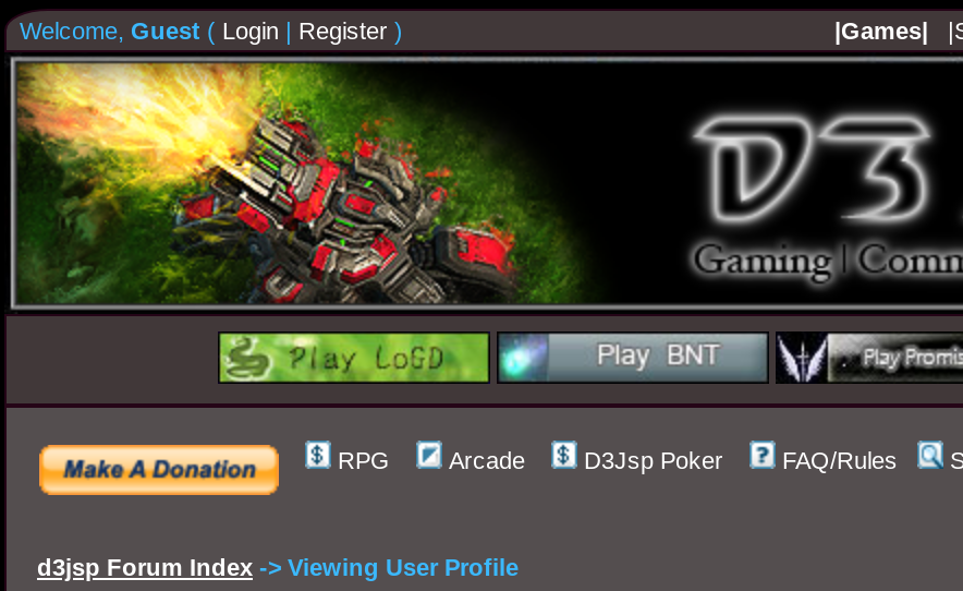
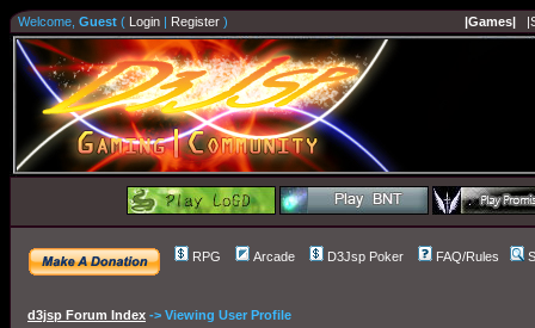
- [image]
+ [image]
